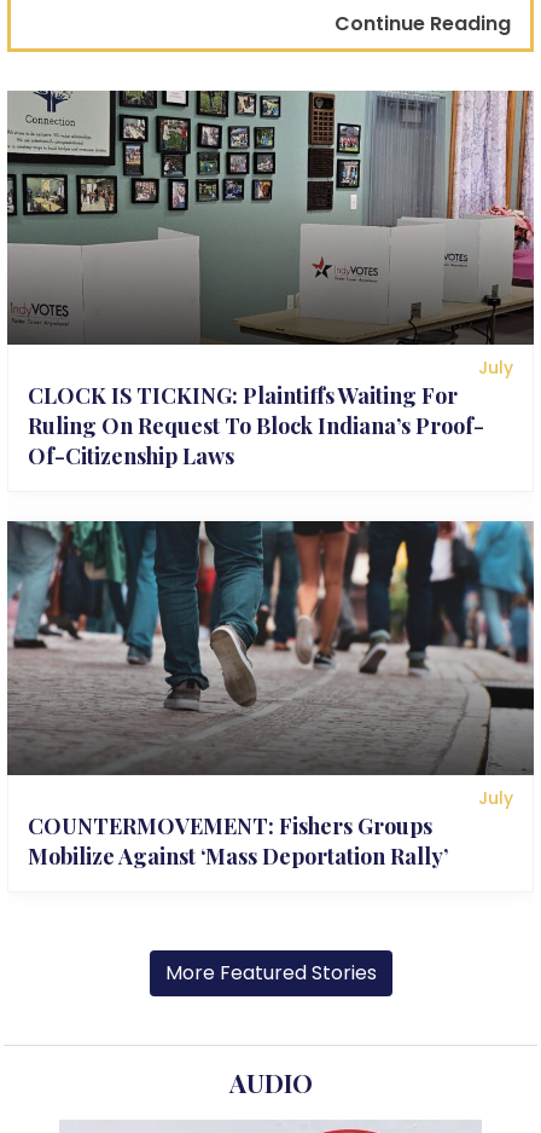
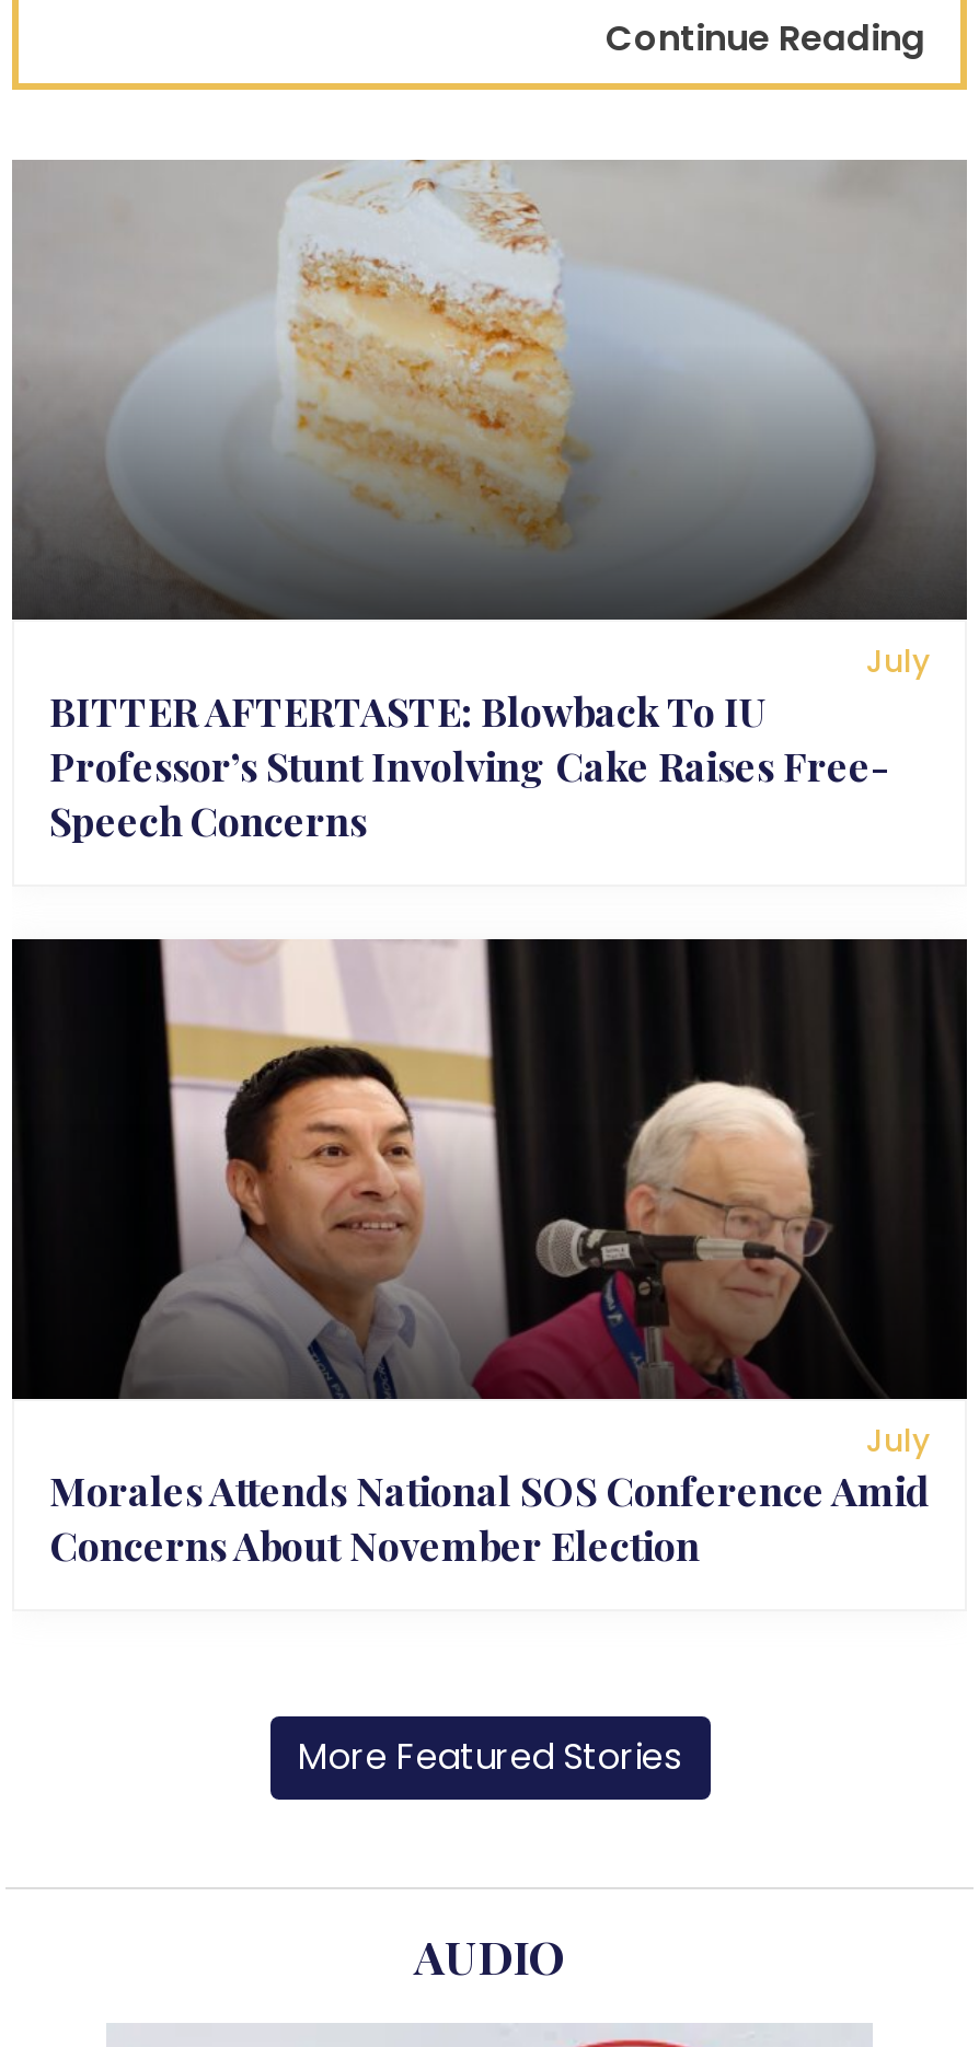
- [image]
- CLOCK IS TICKING: Plaintiffs Waiting For
- Ruling On Request To Block Indiana’s Proof-
- Of-Citizenship Laws
+ [image]
+ BITTER AFTERTASTE: Blowback To IU
+ Professor’s Stunt Involving Cake Raises Free-
+ Speech Concerns

- [image]
- COUNTERMOVEMENT: Fishers Groups
- Mobilize Against ‘Mass Deportation Rally’
+ [image]
+ Morales Attends National SOS Conference Amid
+ Concerns About November Election
